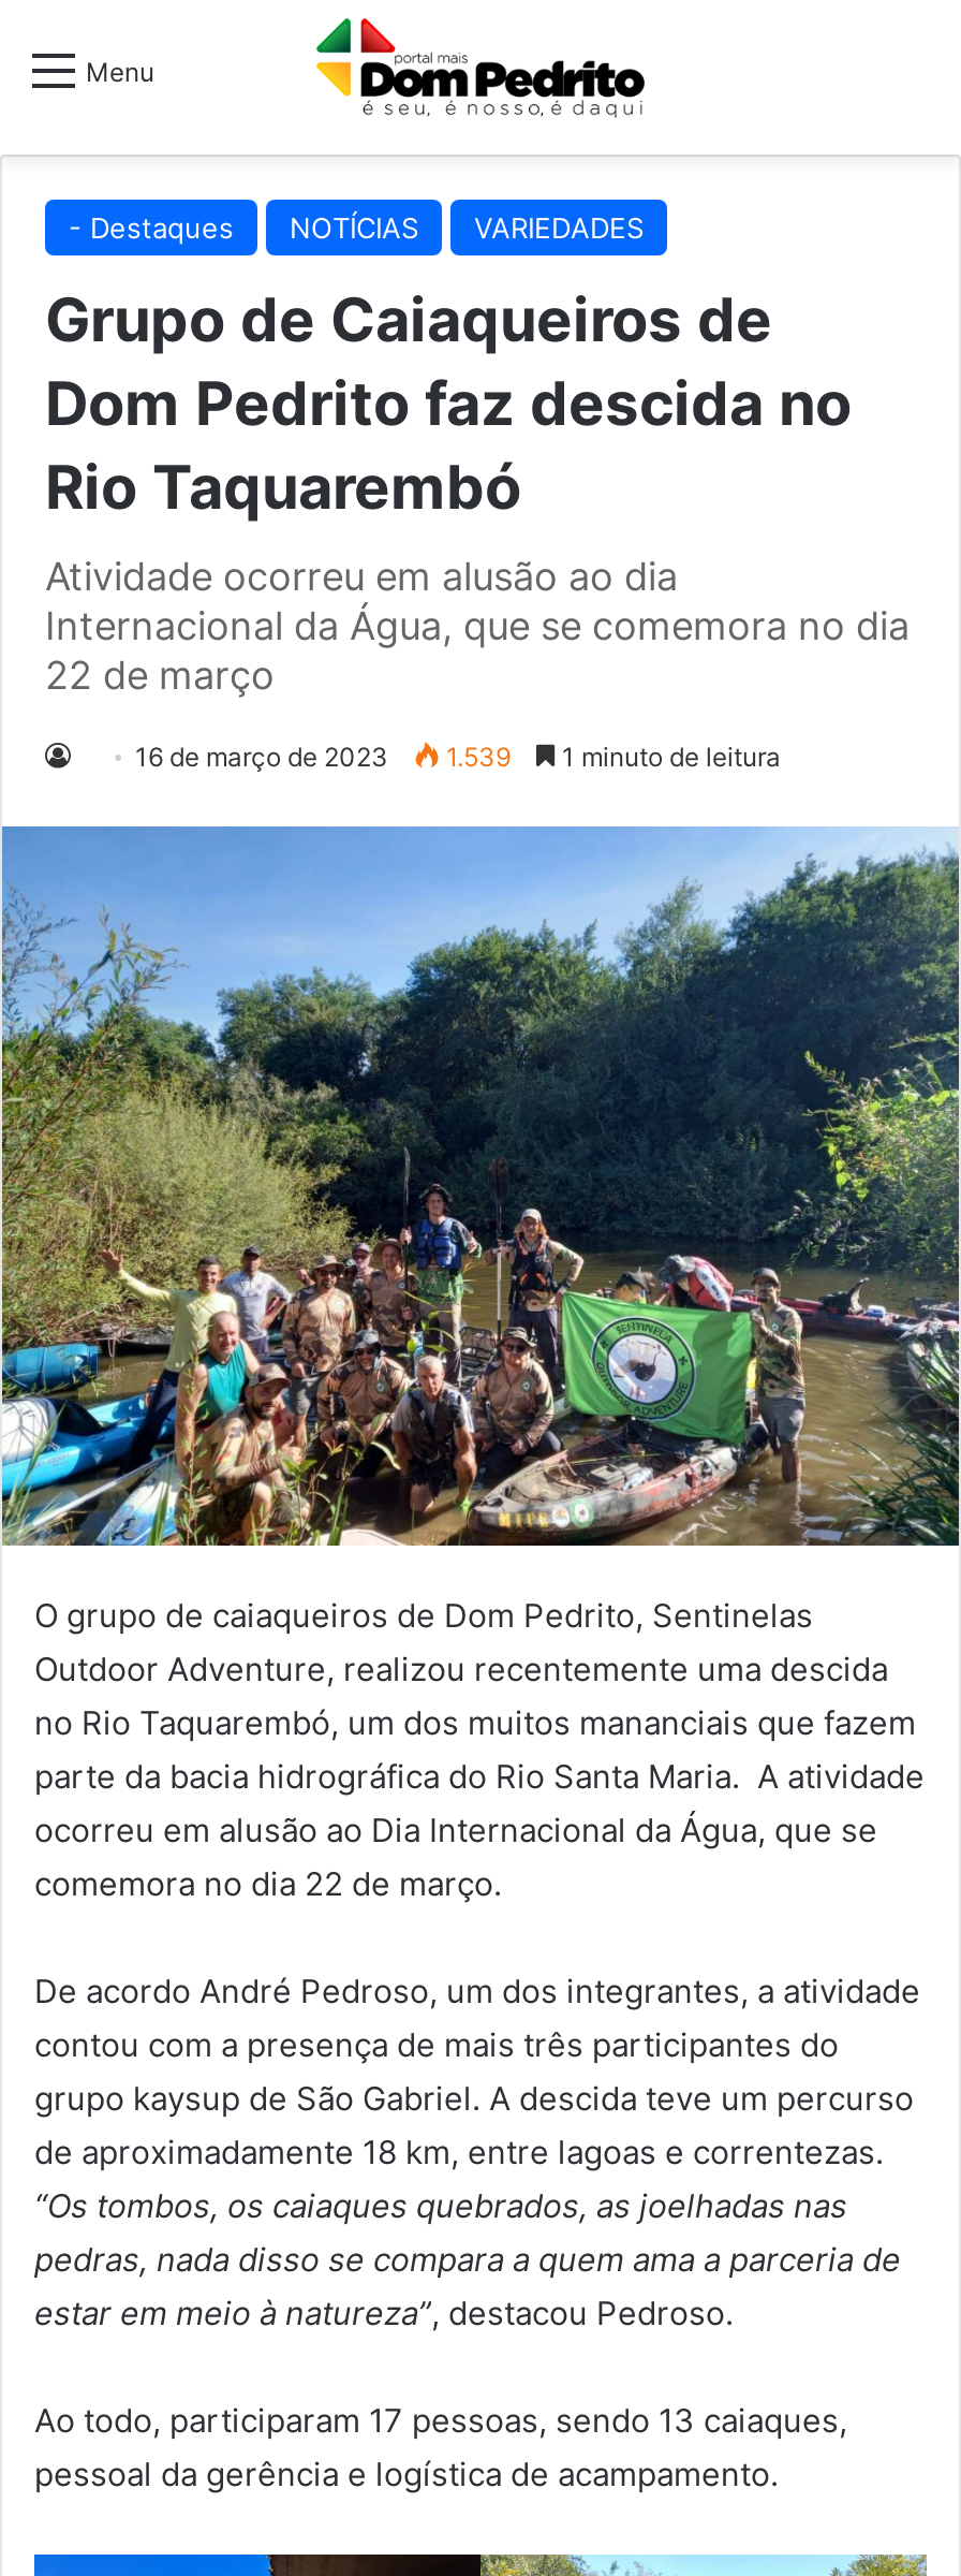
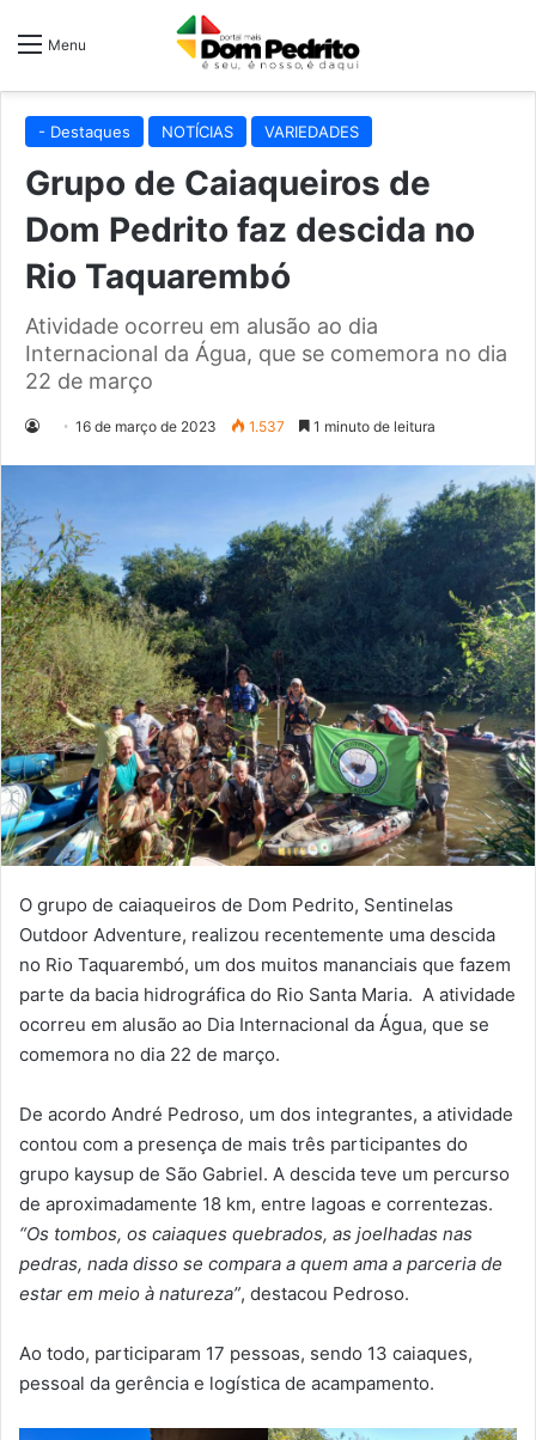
- 16 de março de 2023 1.539 1 minuto de leitura
+ 16 de março de 2023 1.537 1 minuto de leitura
